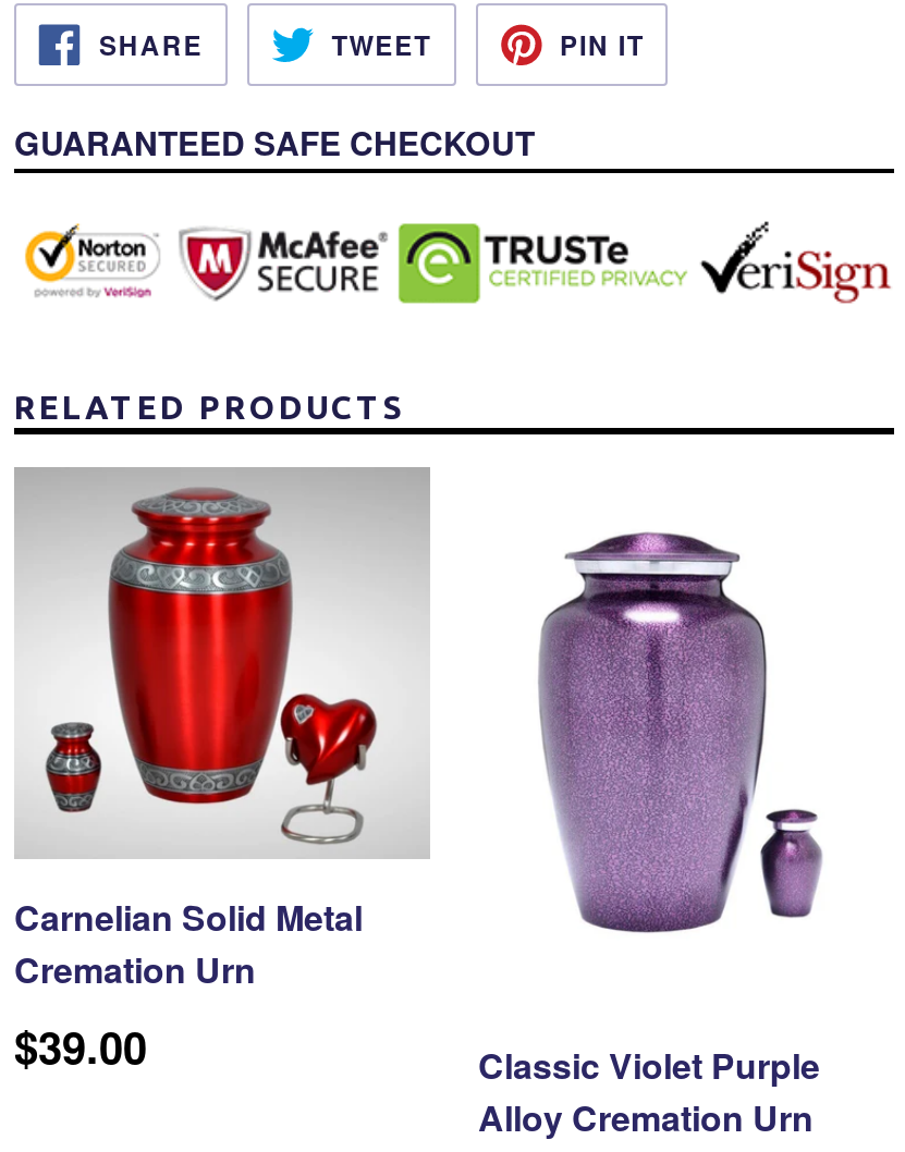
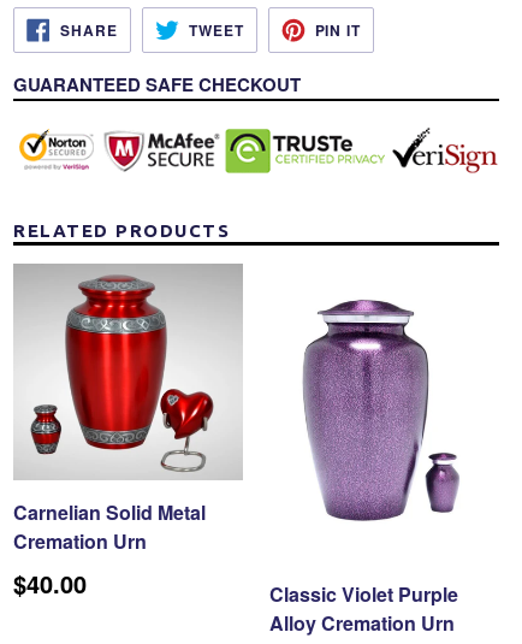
- $39.00
+ $40.00
